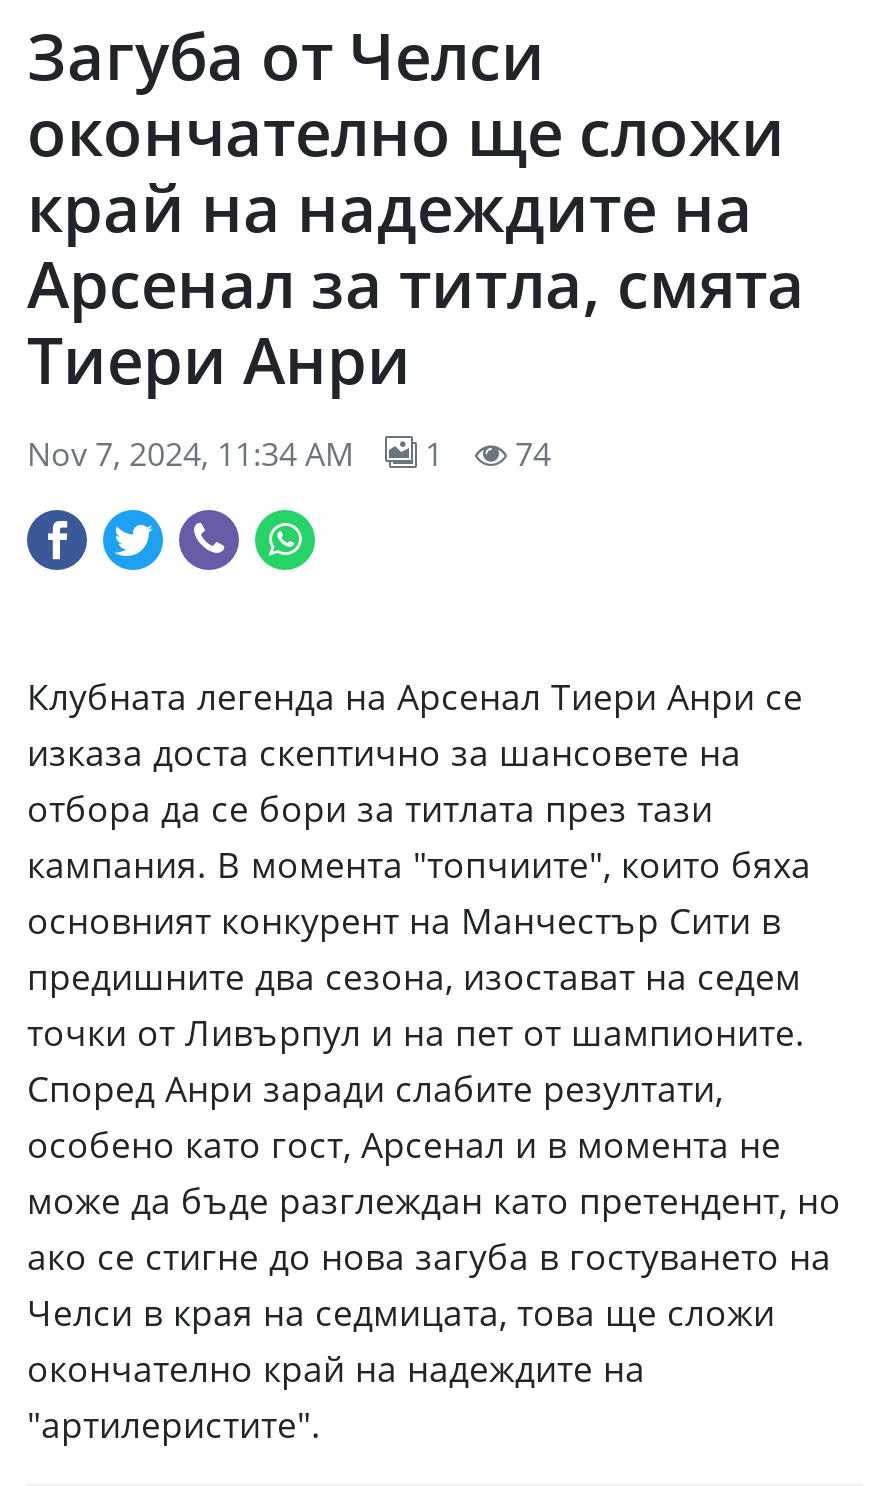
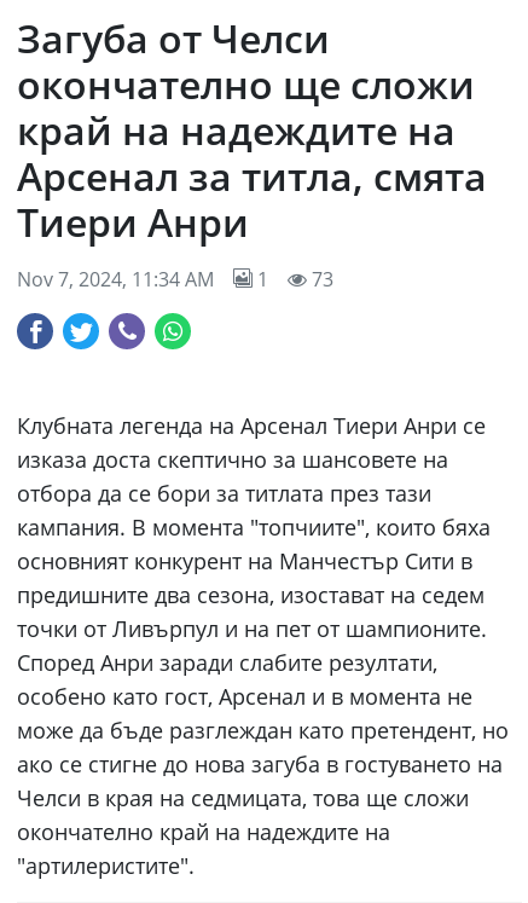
- Nov 7, 2024, 11:34 AM 1 74
+ Nov 7, 2024, 11:34 AM 1 73
